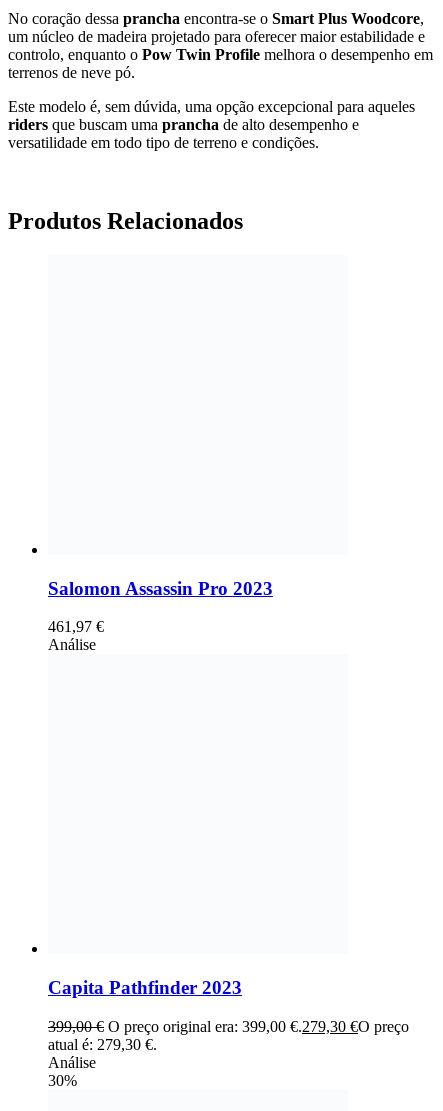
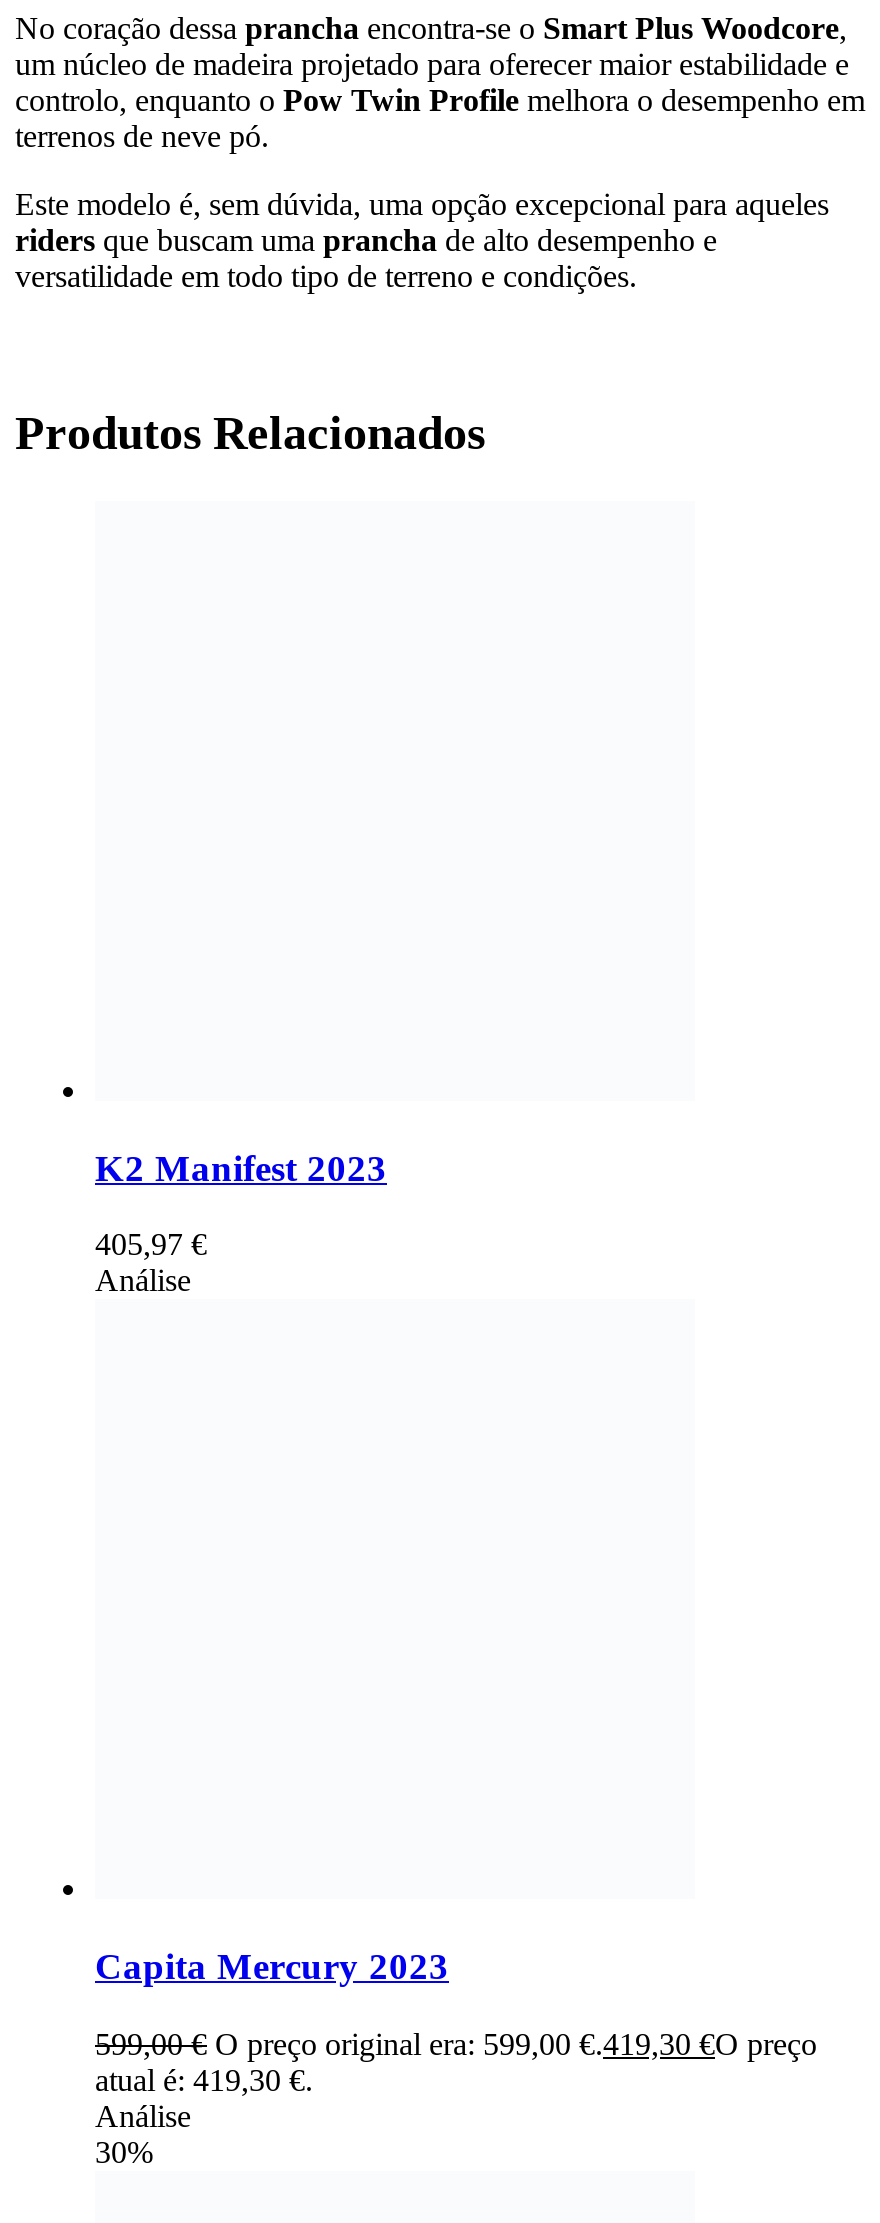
- Salomon Assassin Pro 2023
+ K2 Manifest 2023

- 461,97 €
+ 405,97 €

- Capita Pathfinder 2023
+ Capita Mercury 2023

- 399,00€ O preço original era: 399,00 €.279,30 €O preço
+ 599,00€ O preço original era: 599,00 €.419,30 €O preço

- atual é: 279,30 €.
+ atual é: 419,30 €.
